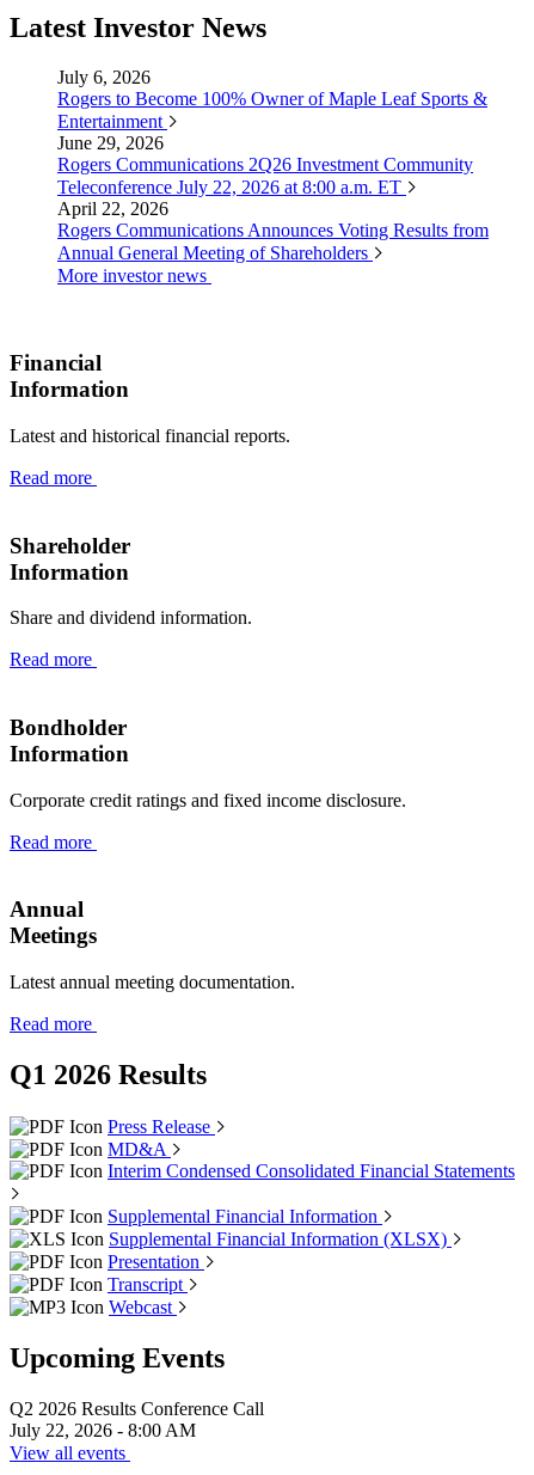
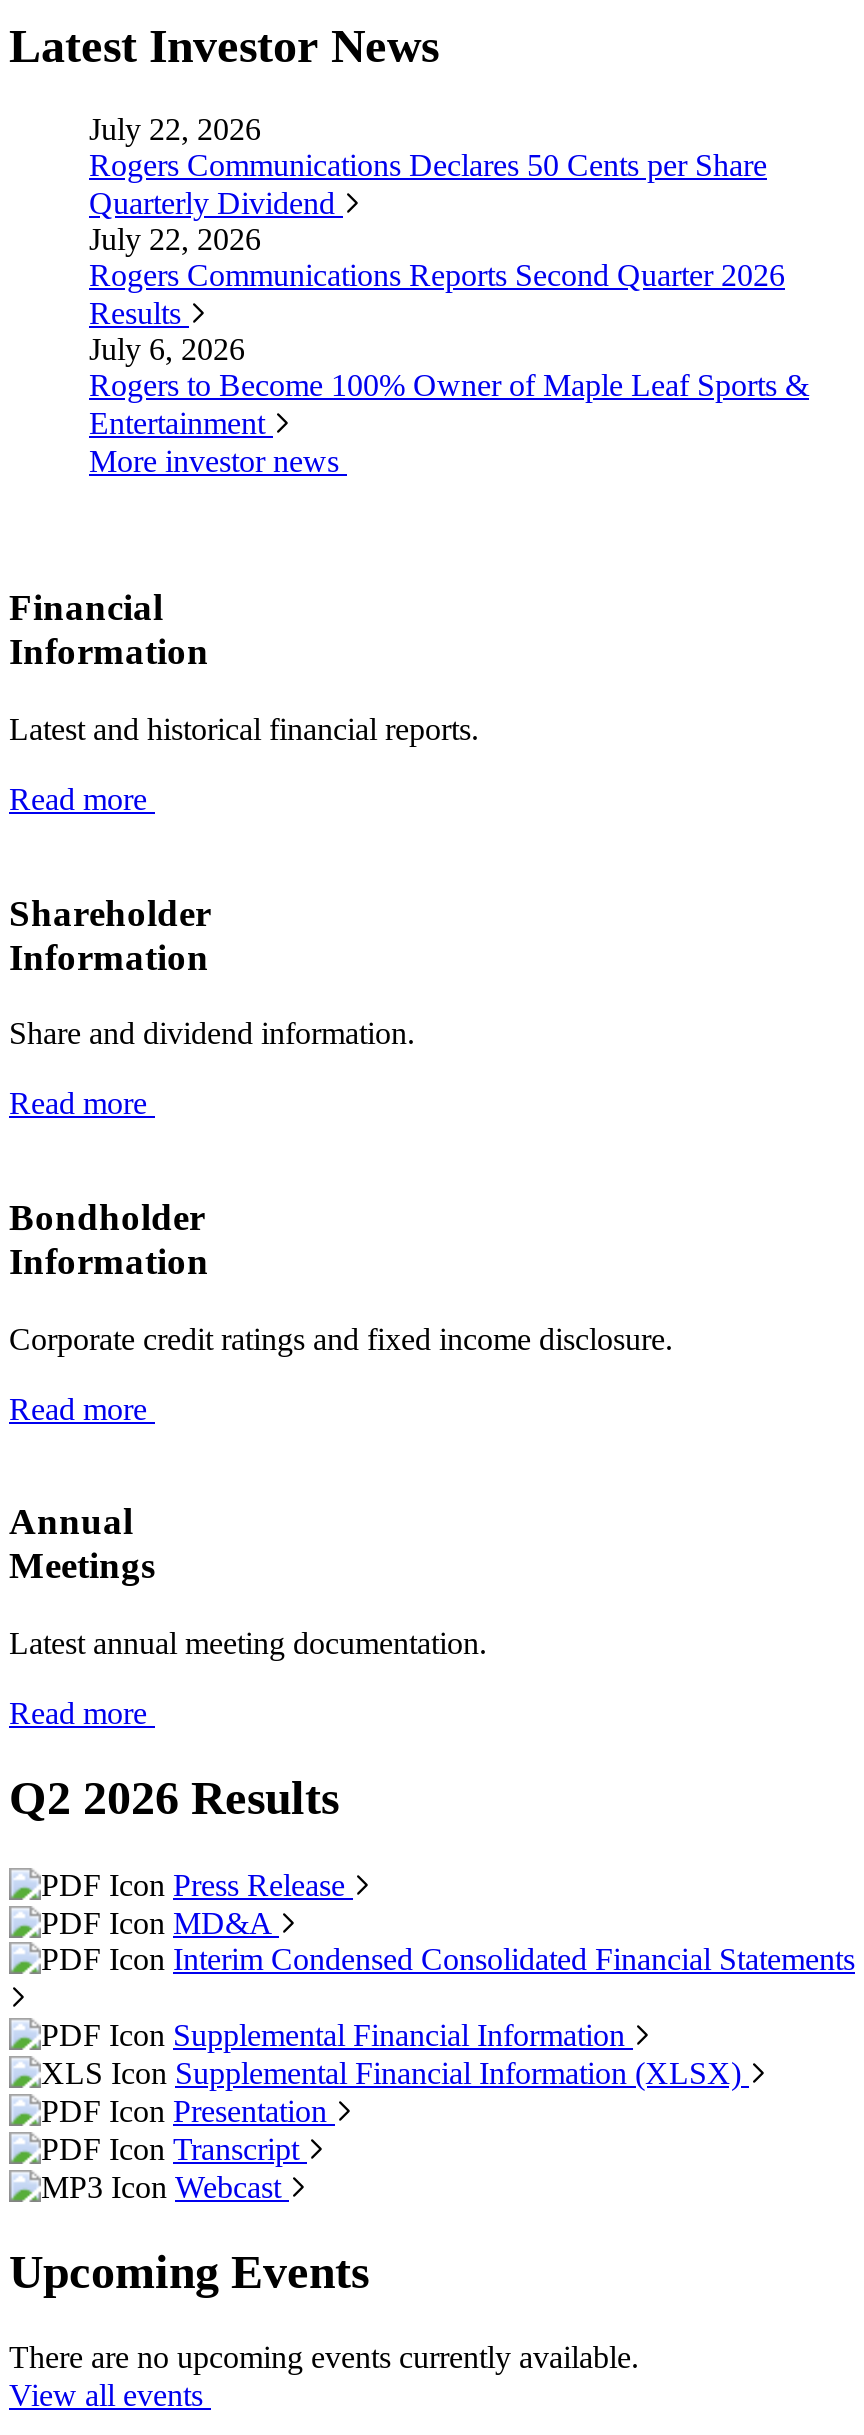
+ July 22, 2026
+ Rogers Communications Declares 50 Cents per Share
+ Quarterly Dividend
+ July 22, 2026
+ Rogers Communications Reports Second Quarter 2026
+ Results

moved down: July 6, 2026 | Rogers to Become 100% Owner of Maple Leaf Sports & | Entertainment

- June 29, 2026
- Rogers Communications 2Q26 Investment Community
- Teleconference July 22, 2026 at 8:00 a.m. ET
- April 22, 2026
- Rogers Communications Announces Voting Results from
- Annual General Meeting of Shareholders

- Q1 2026 Results
+ Q2 2026 Results

- Q2 2026 Results Conference Call
- July 22, 2026 - 8:00 AM
+ There are no upcoming events currently available.
